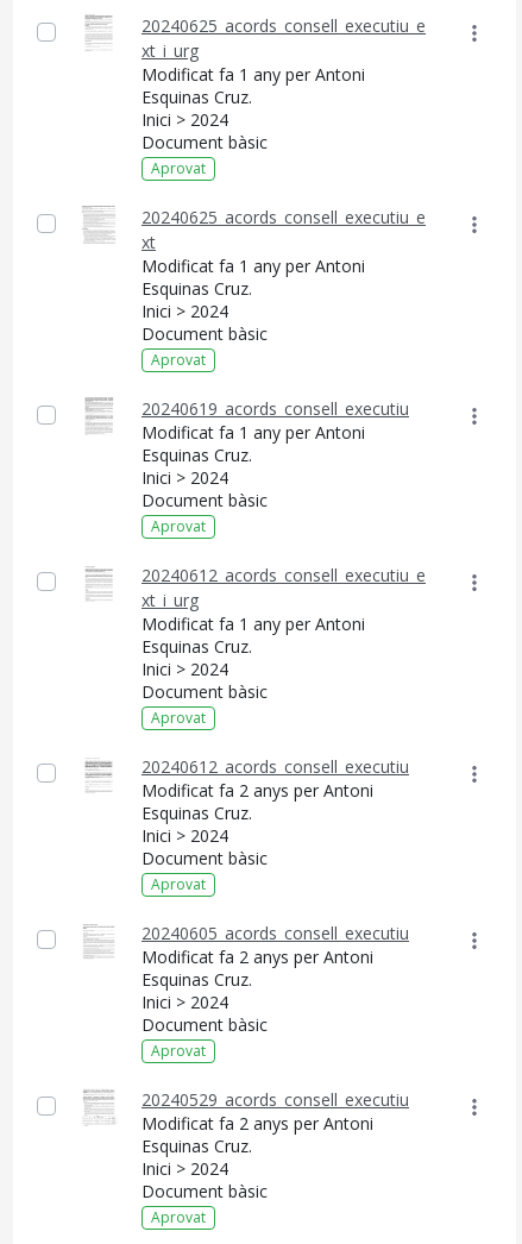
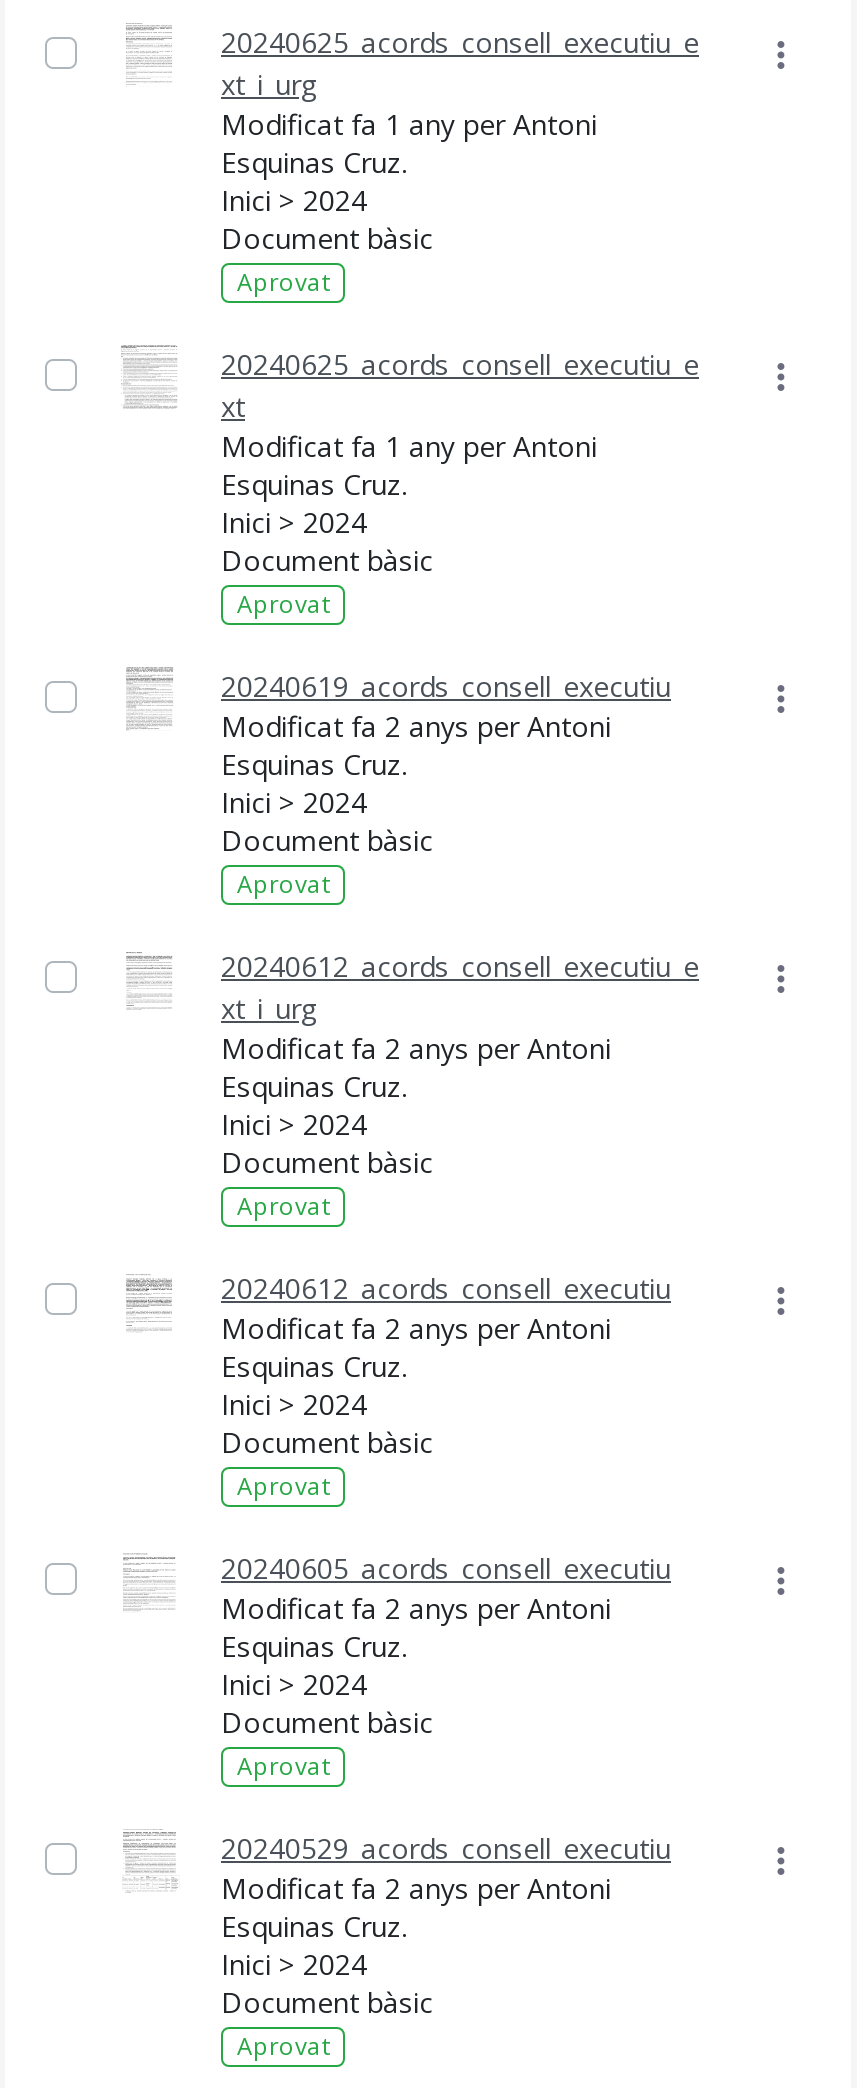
- Modificat fa 1 any per Antoni
+ Modificat fa 2 anys per Antoni

- Modificat fa 1 any per Antoni
+ Modificat fa 2 anys per Antoni
